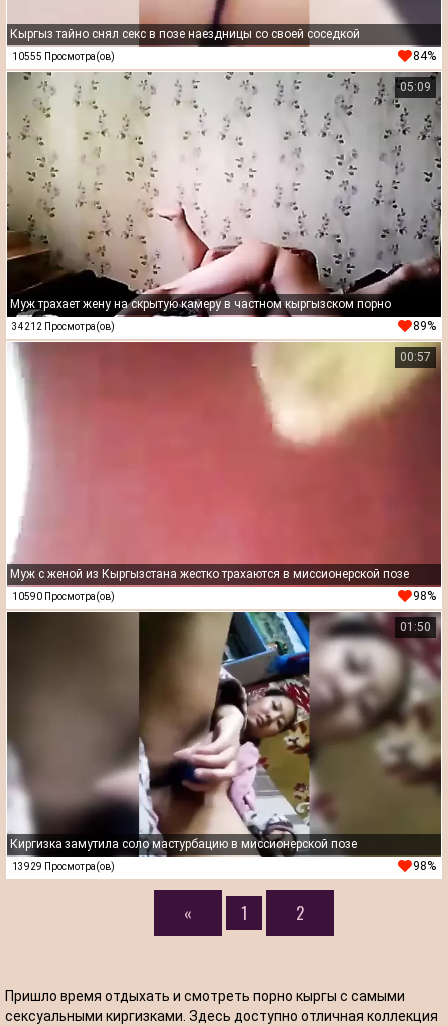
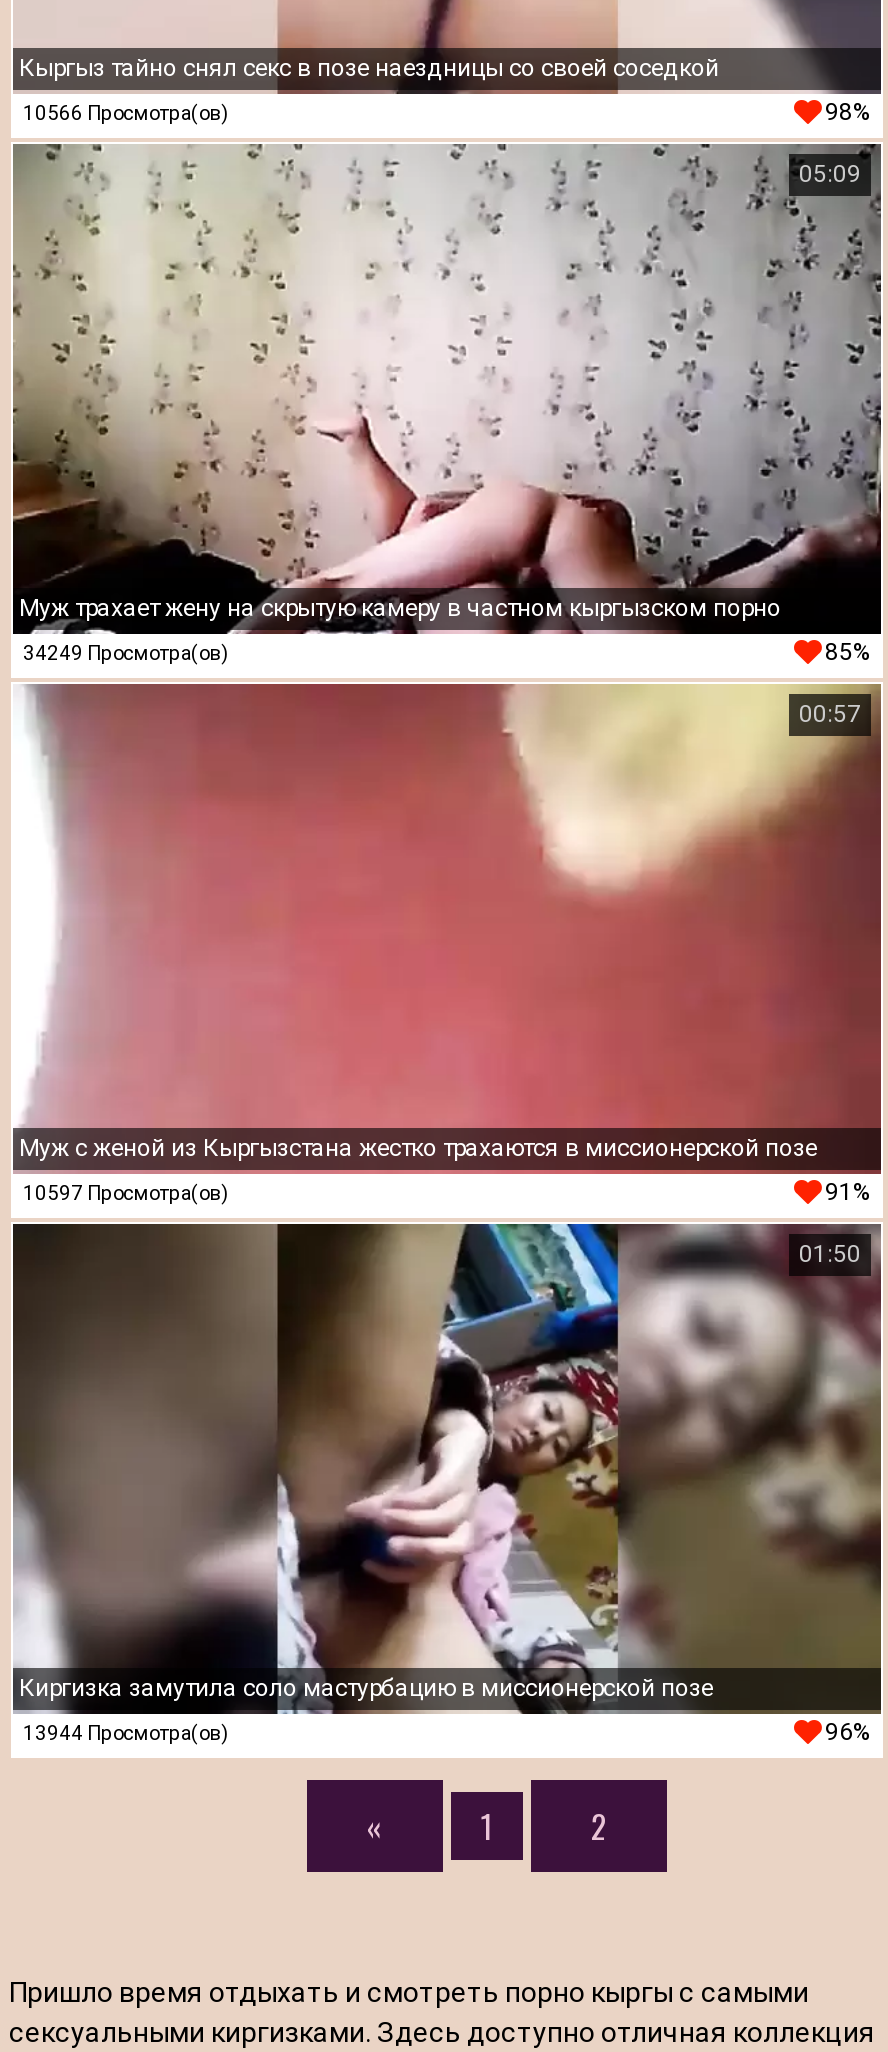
- 10555 Просмотра(ов)
+ 10566 Просмотра(ов)

- 84%
+ 98%

- 34212 Просмотра(ов)
+ 34249 Просмотра(ов)

- 89%
+ 85%

- 10590 Просмотра(ов)
+ 10597 Просмотра(ов)

- 98%
+ 91%

- 13929 Просмотра(ов)
+ 13944 Просмотра(ов)

- 98%
+ 96%
